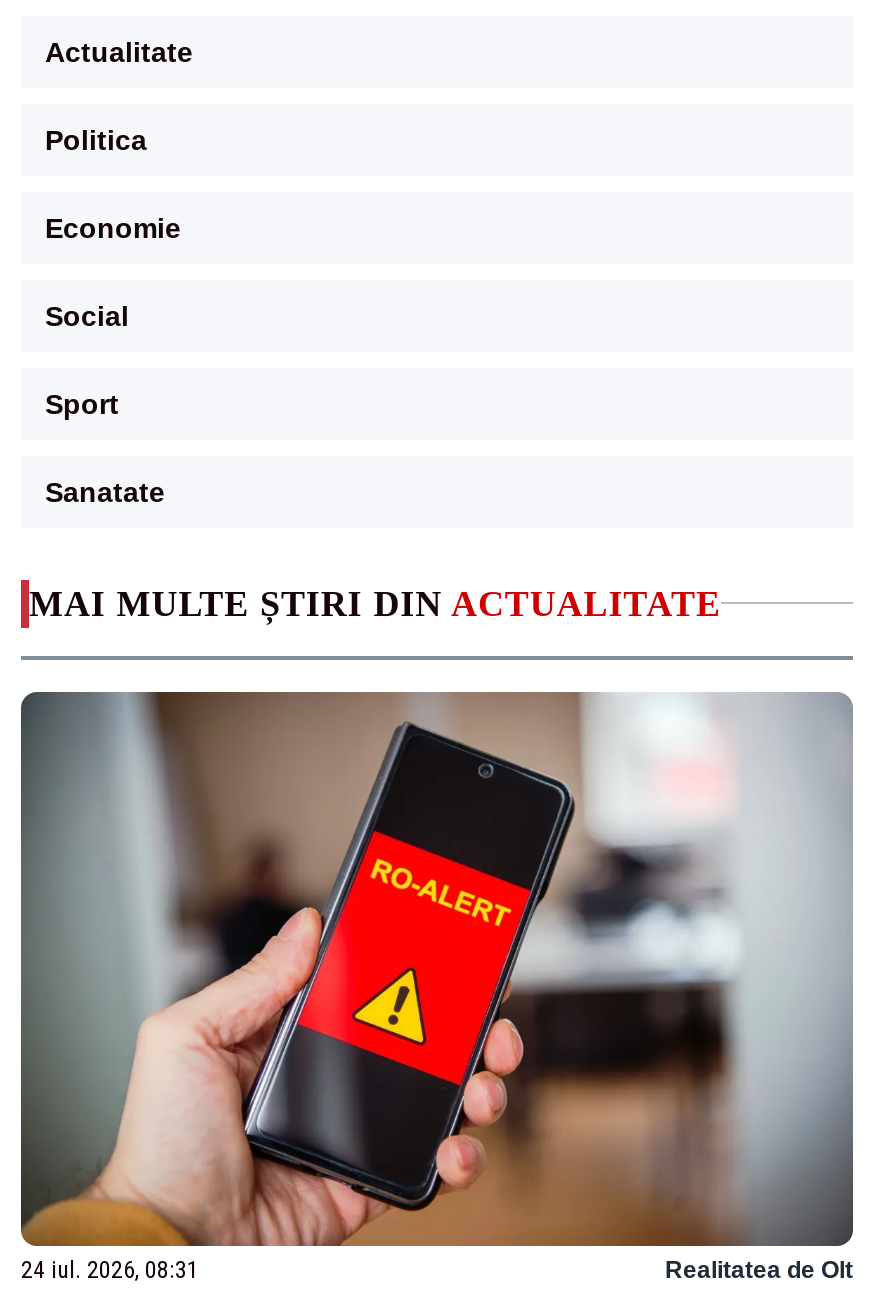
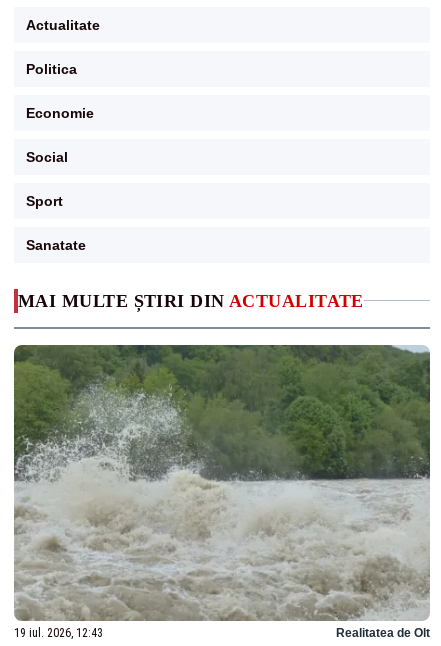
- [image]
- 24 iul. 2026, 08:31
+ [image]
+ 19 iul. 2026, 12:43
